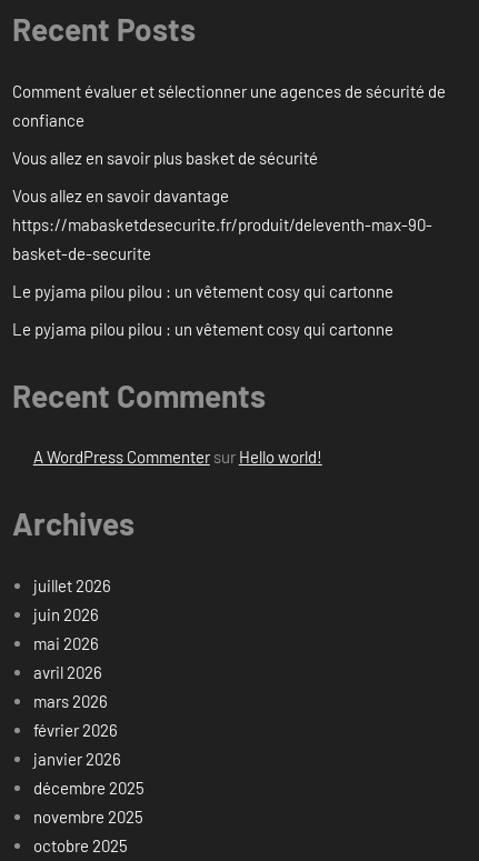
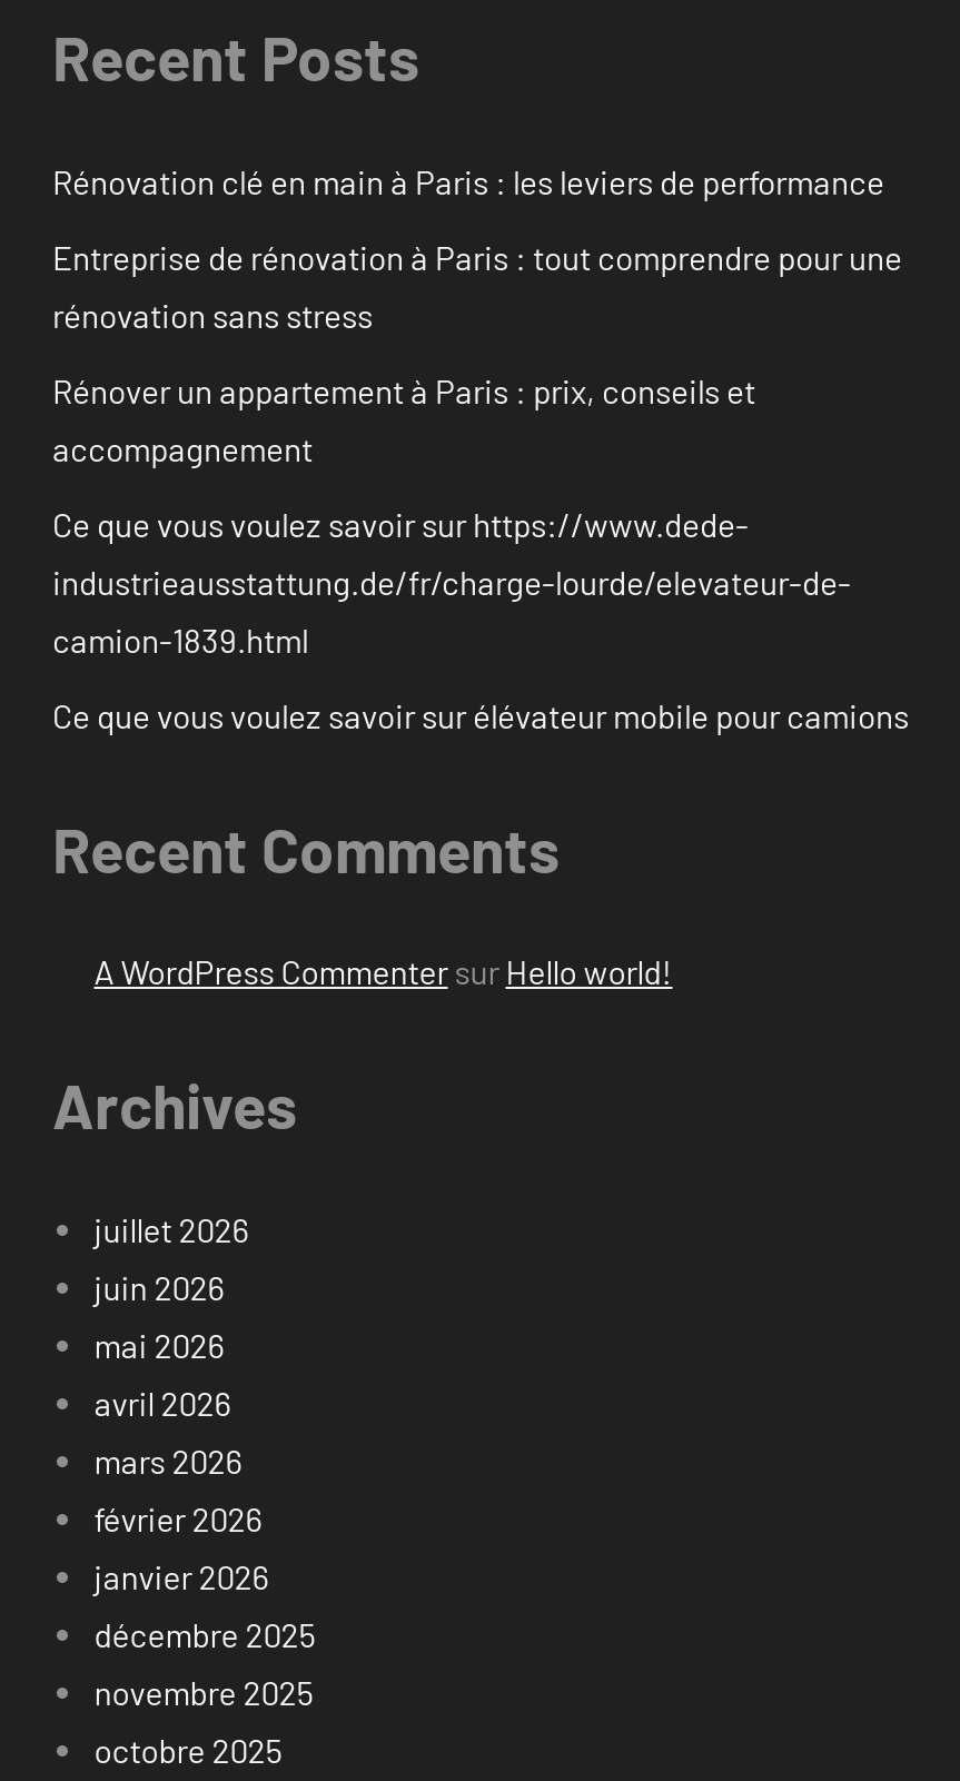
- Comment évaluer et sélectionner une agences de sécurité de
- confiance
+ Rénovation clé en main à Paris : les leviers de performance

- Vous allez en savoir plus basket de sécurité
+ Entreprise de rénovation à Paris : tout comprendre pour une
+ rénovation sans stress

- Vous allez en savoir davantage
- https://mabasketdesecurite.fr/produit/deleventh-max-90-
- basket-de-securite
+ Rénover un appartement à Paris : prix, conseils et
+ accompagnement

- Le pyjama pilou pilou : un vêtement cosy qui cartonne
+ Ce que vous voulez savoir sur https://www.dede-
+ industrieausstattung.de/fr/charge-lourde/elevateur-de-
+ camion-1839.html

- Le pyjama pilou pilou : un vêtement cosy qui cartonne
+ Ce que vous voulez savoir sur élévateur mobile pour camions
